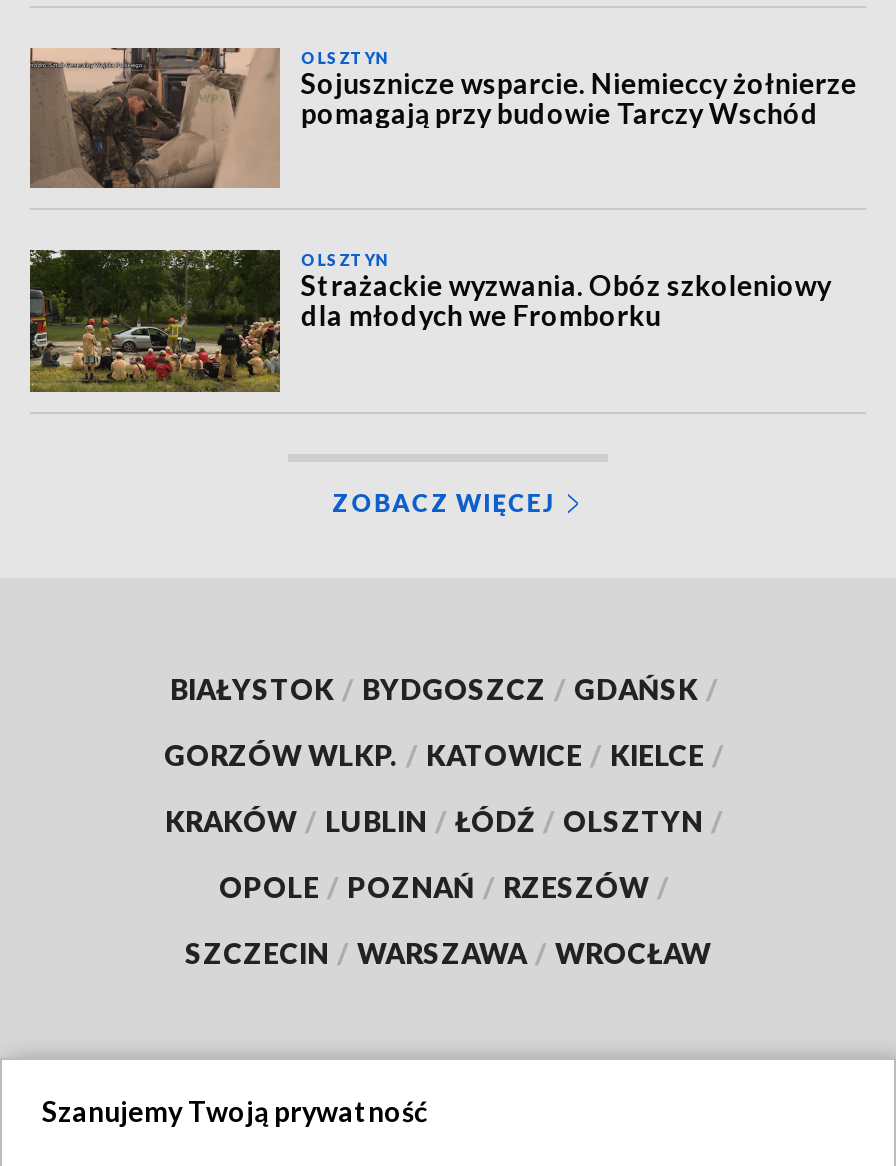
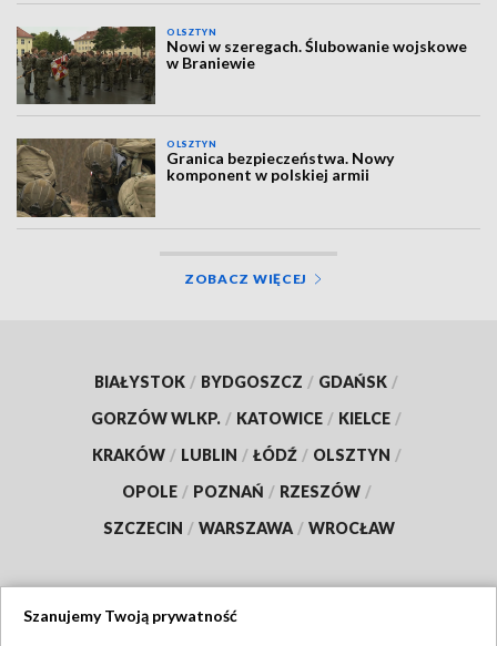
- [image]
- Sojusznicze wsparcie. Niemieccy żołnierze
- pomagają przy budowie Tarczy Wschód
+ [image]
+ Nowi w szeregach. Ślubowanie wojskowe
+ w Braniewie

- [image]
- Strażackie wyzwania. Obóz szkoleniowy
- dla młodych we Fromborku
+ [image]
+ Granica bezpieczeństwa. Nowy
+ komponent w polskiej armii
